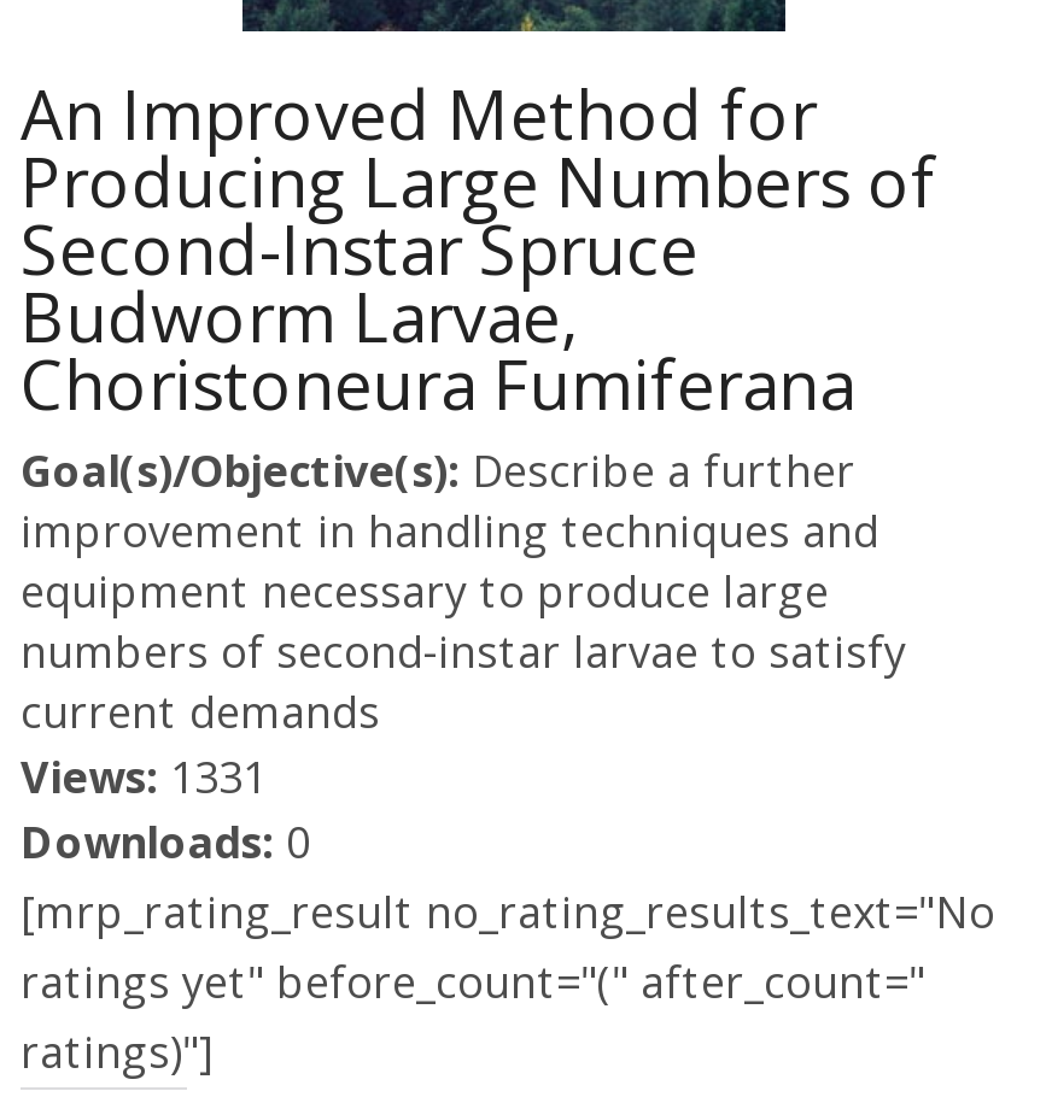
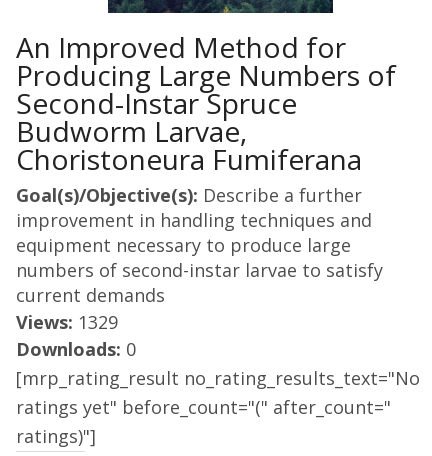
- Views: 1331
+ Views: 1329
